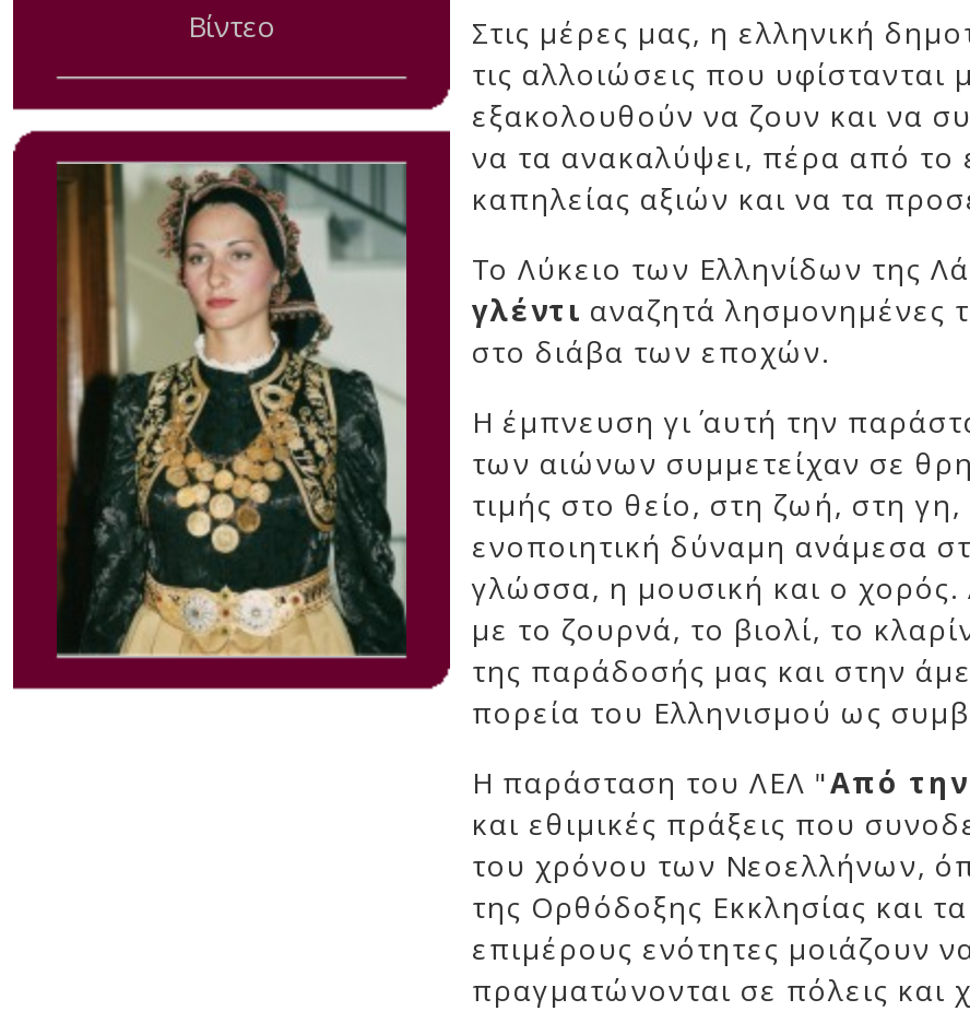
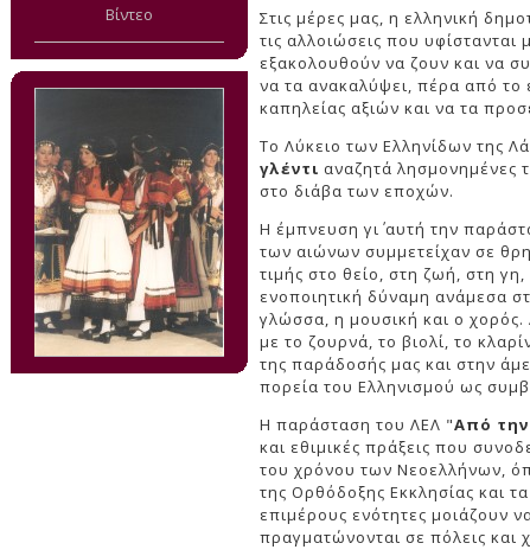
- [image]
+ [image]
